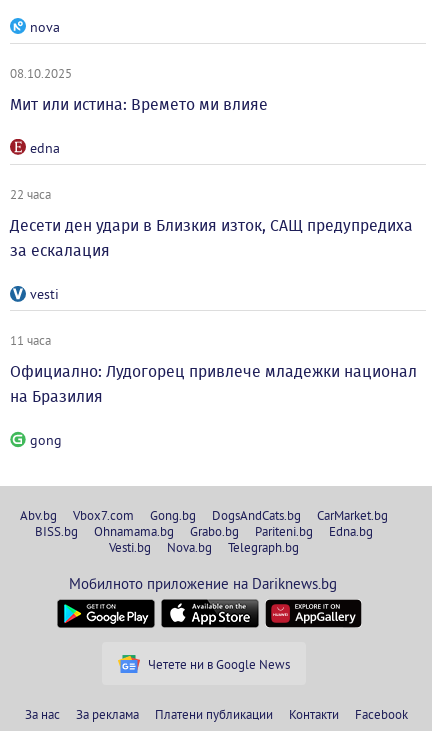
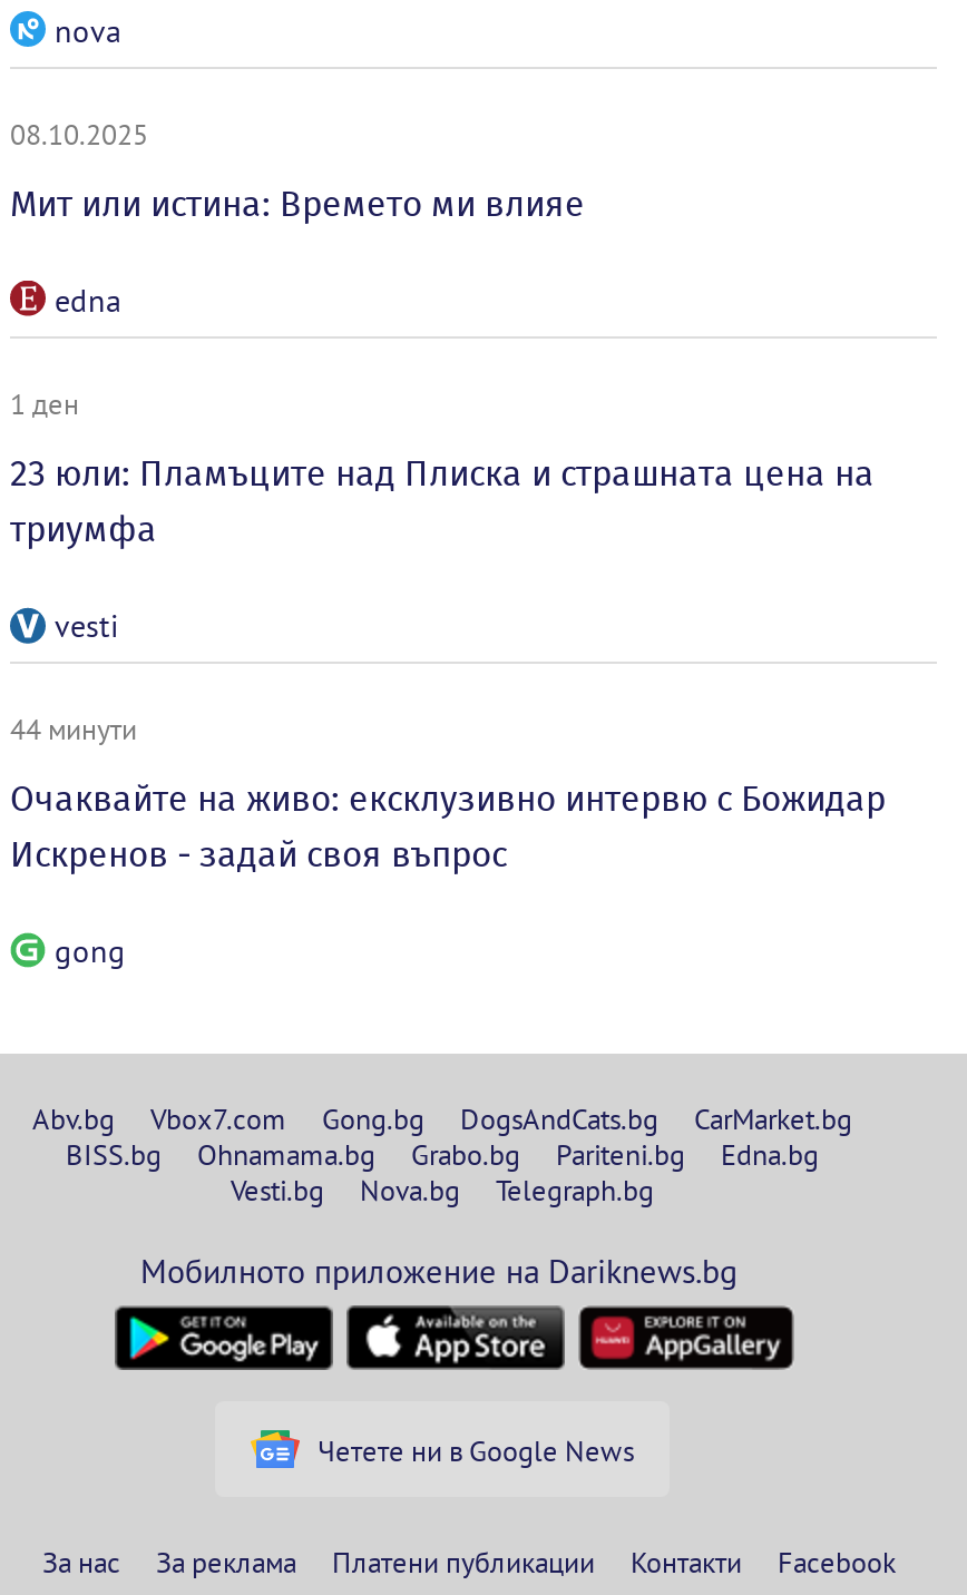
- 22 часа
+ 1 ден

- Десети ден удари в Близкия изток, САЩ предупредиха
- за ескалация
+ 23 юли: Пламъците над Плиска и страшната цена на
+ триумфа

- 11 часа
+ 44 минути

- Официално: Лудогорец привлече младежки национал
- на Бразилия
+ Очаквайте на живо: ексклузивно интервю с Божидар
+ Искренов - задай своя въпрос
